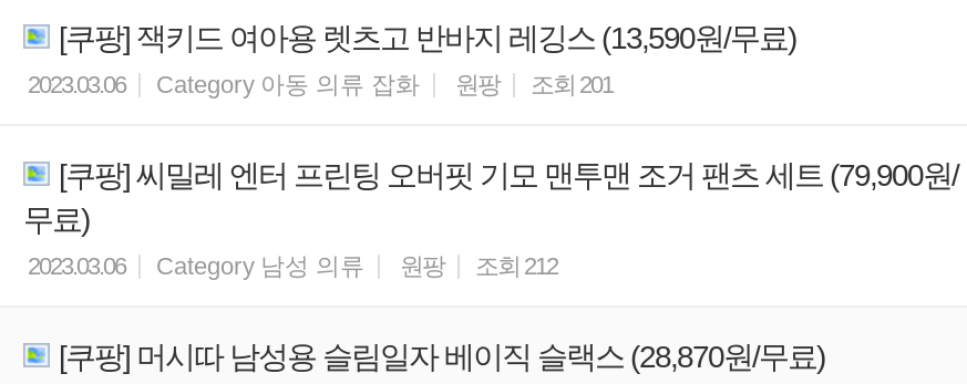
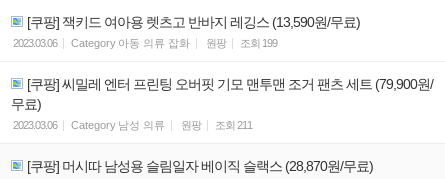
- 2023.03.06 Category 아동 의류 잡화 원팡 조회 201
+ 2023.03.06 Category 아동 의류 잡화 원팡 조회 199

- 2023.03.06 Category 남성 의류 원팡 조회 212
+ 2023.03.06 Category 남성 의류 원팡 조회 211
